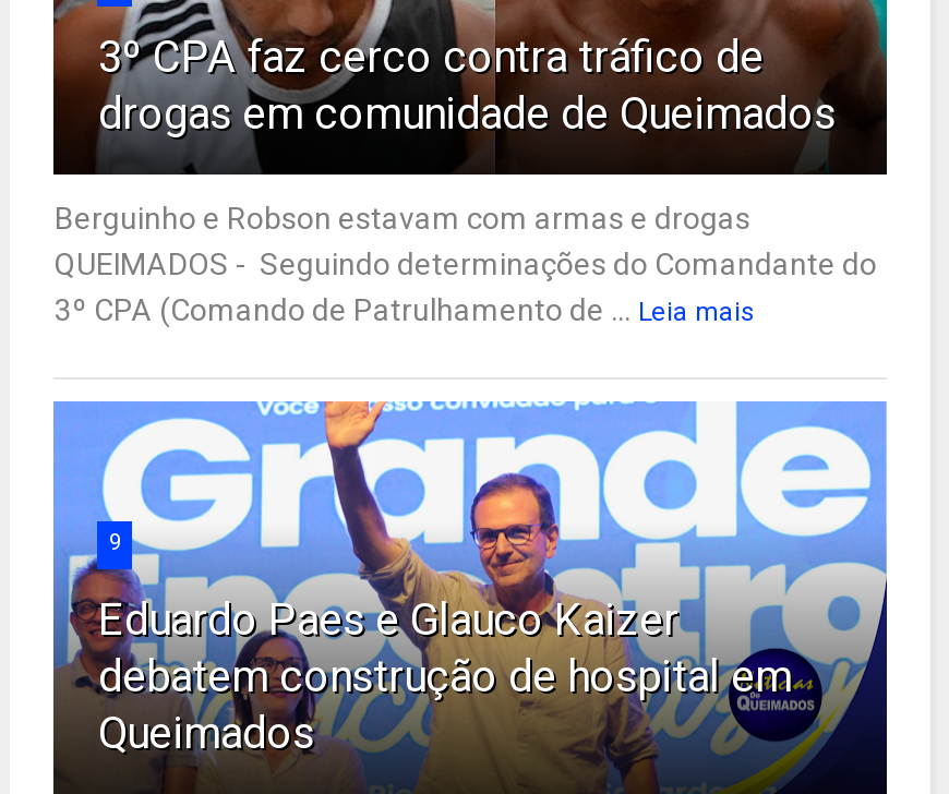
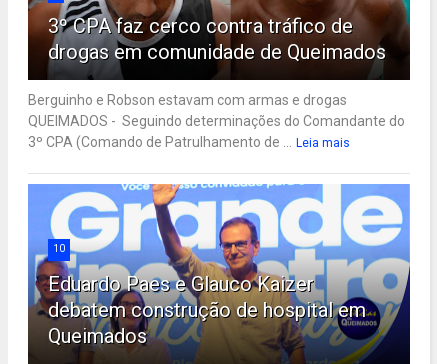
- 9
+ 10
